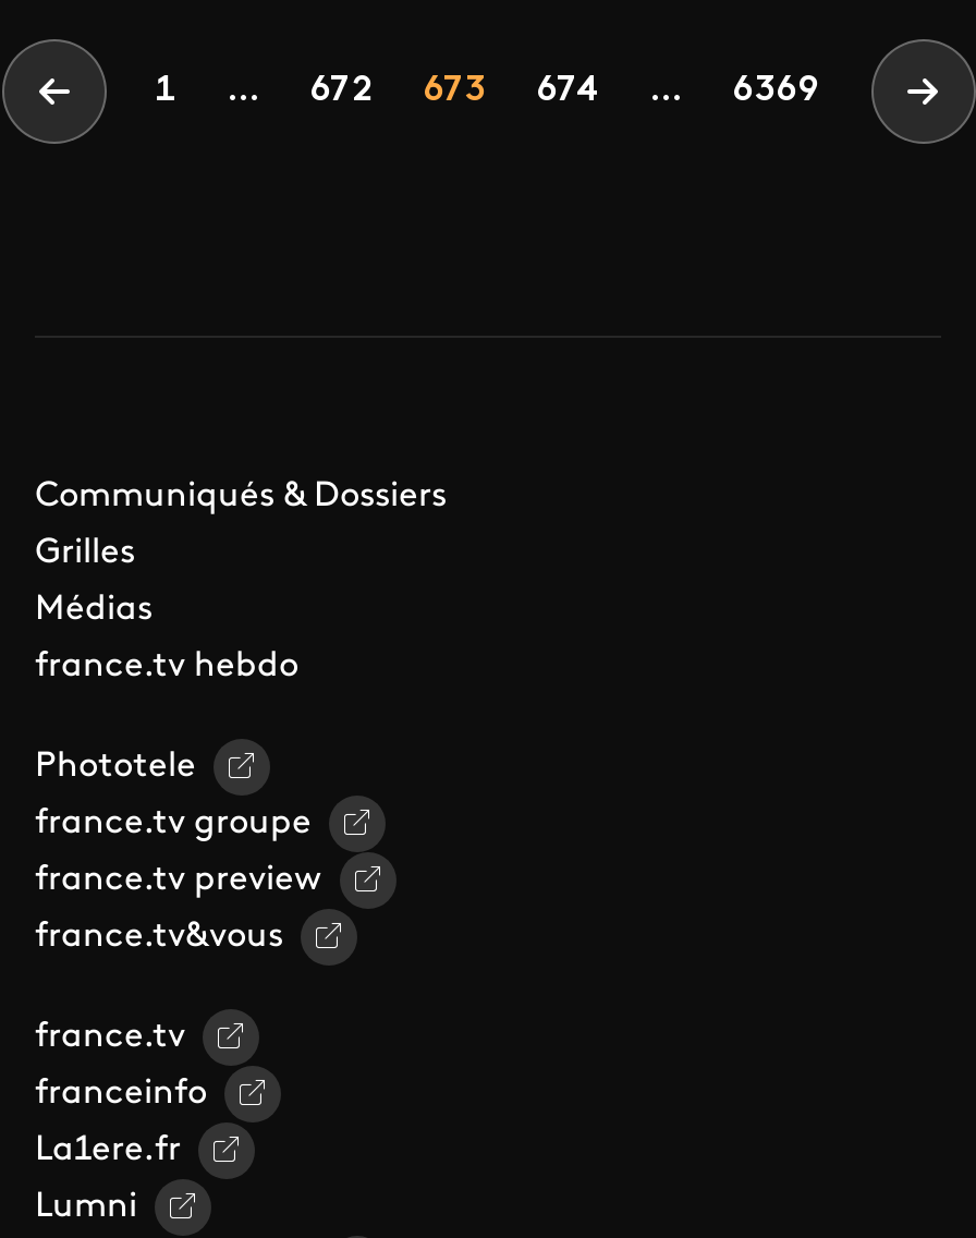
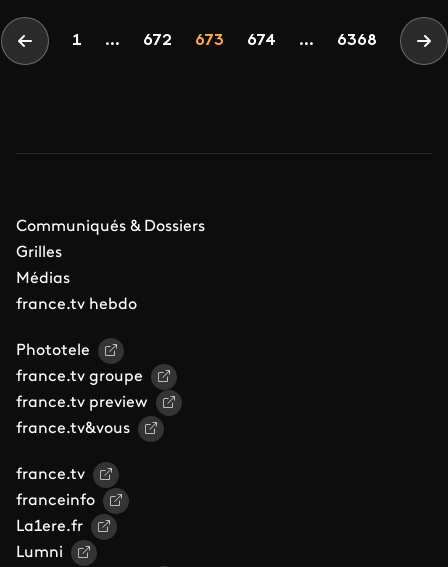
- 6369
+ 6368
